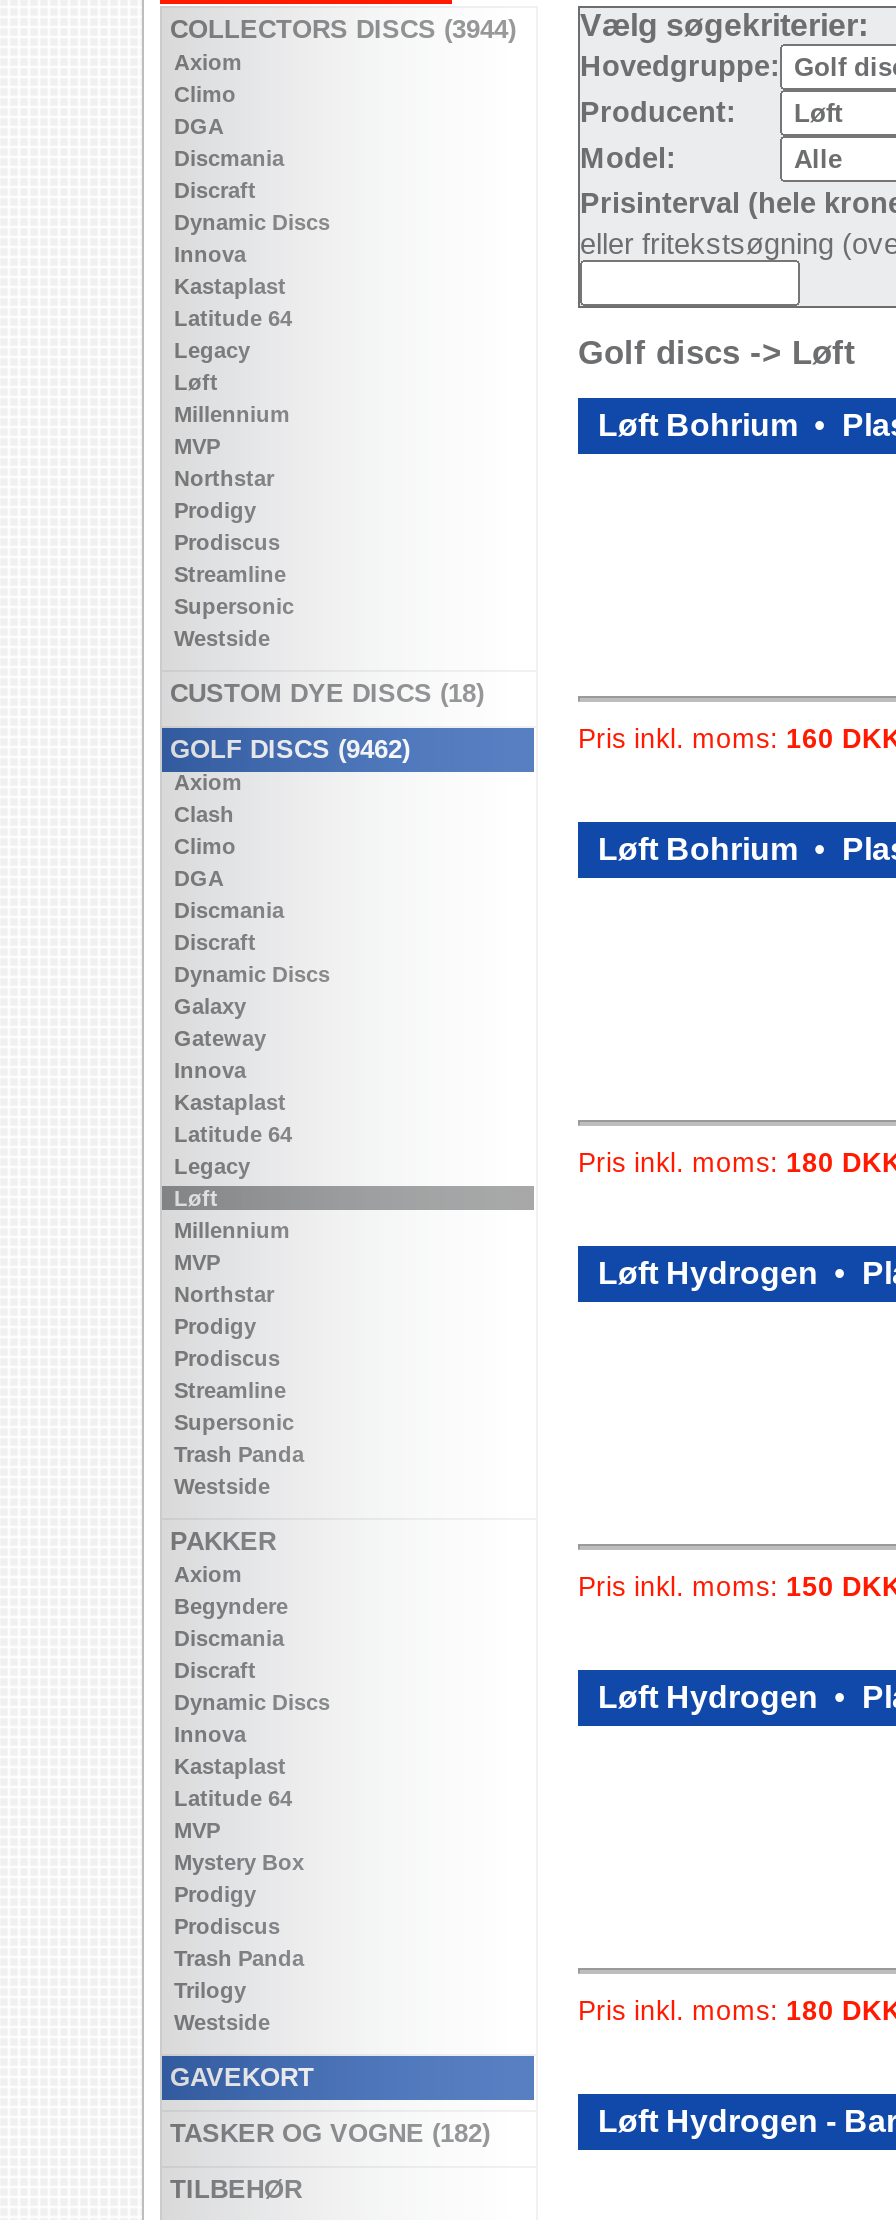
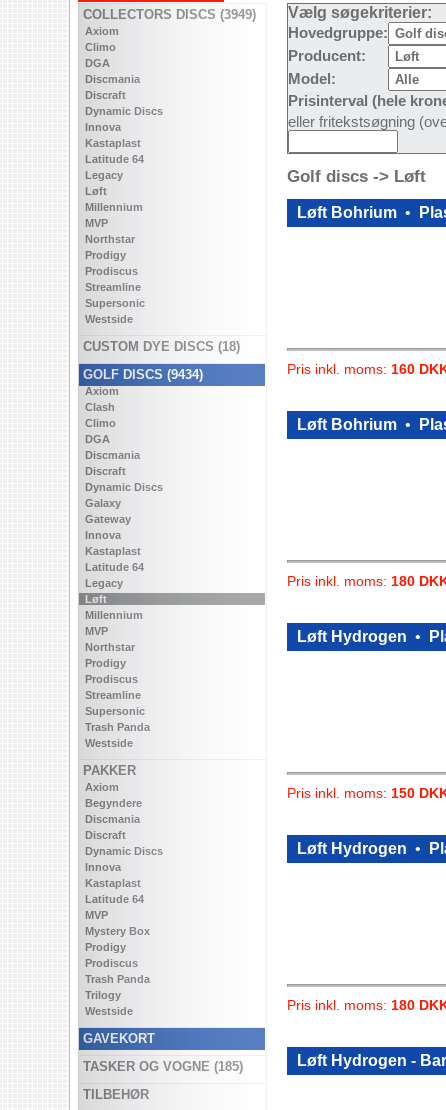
- COLLECTORS DISCS (3944)
+ COLLECTORS DISCS (3949)

- GOLF DISCS (9462)
+ GOLF DISCS (9434)

- TASKER OG VOGNE (182)
+ TASKER OG VOGNE (185)
